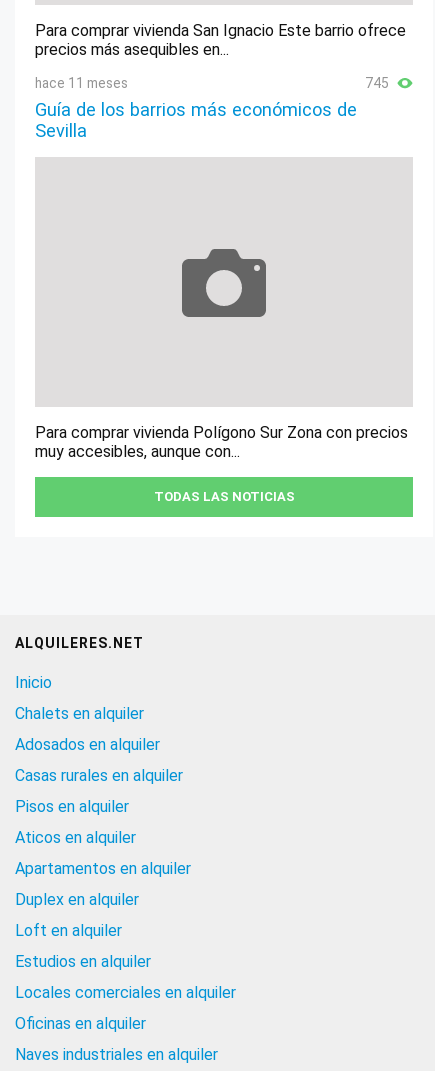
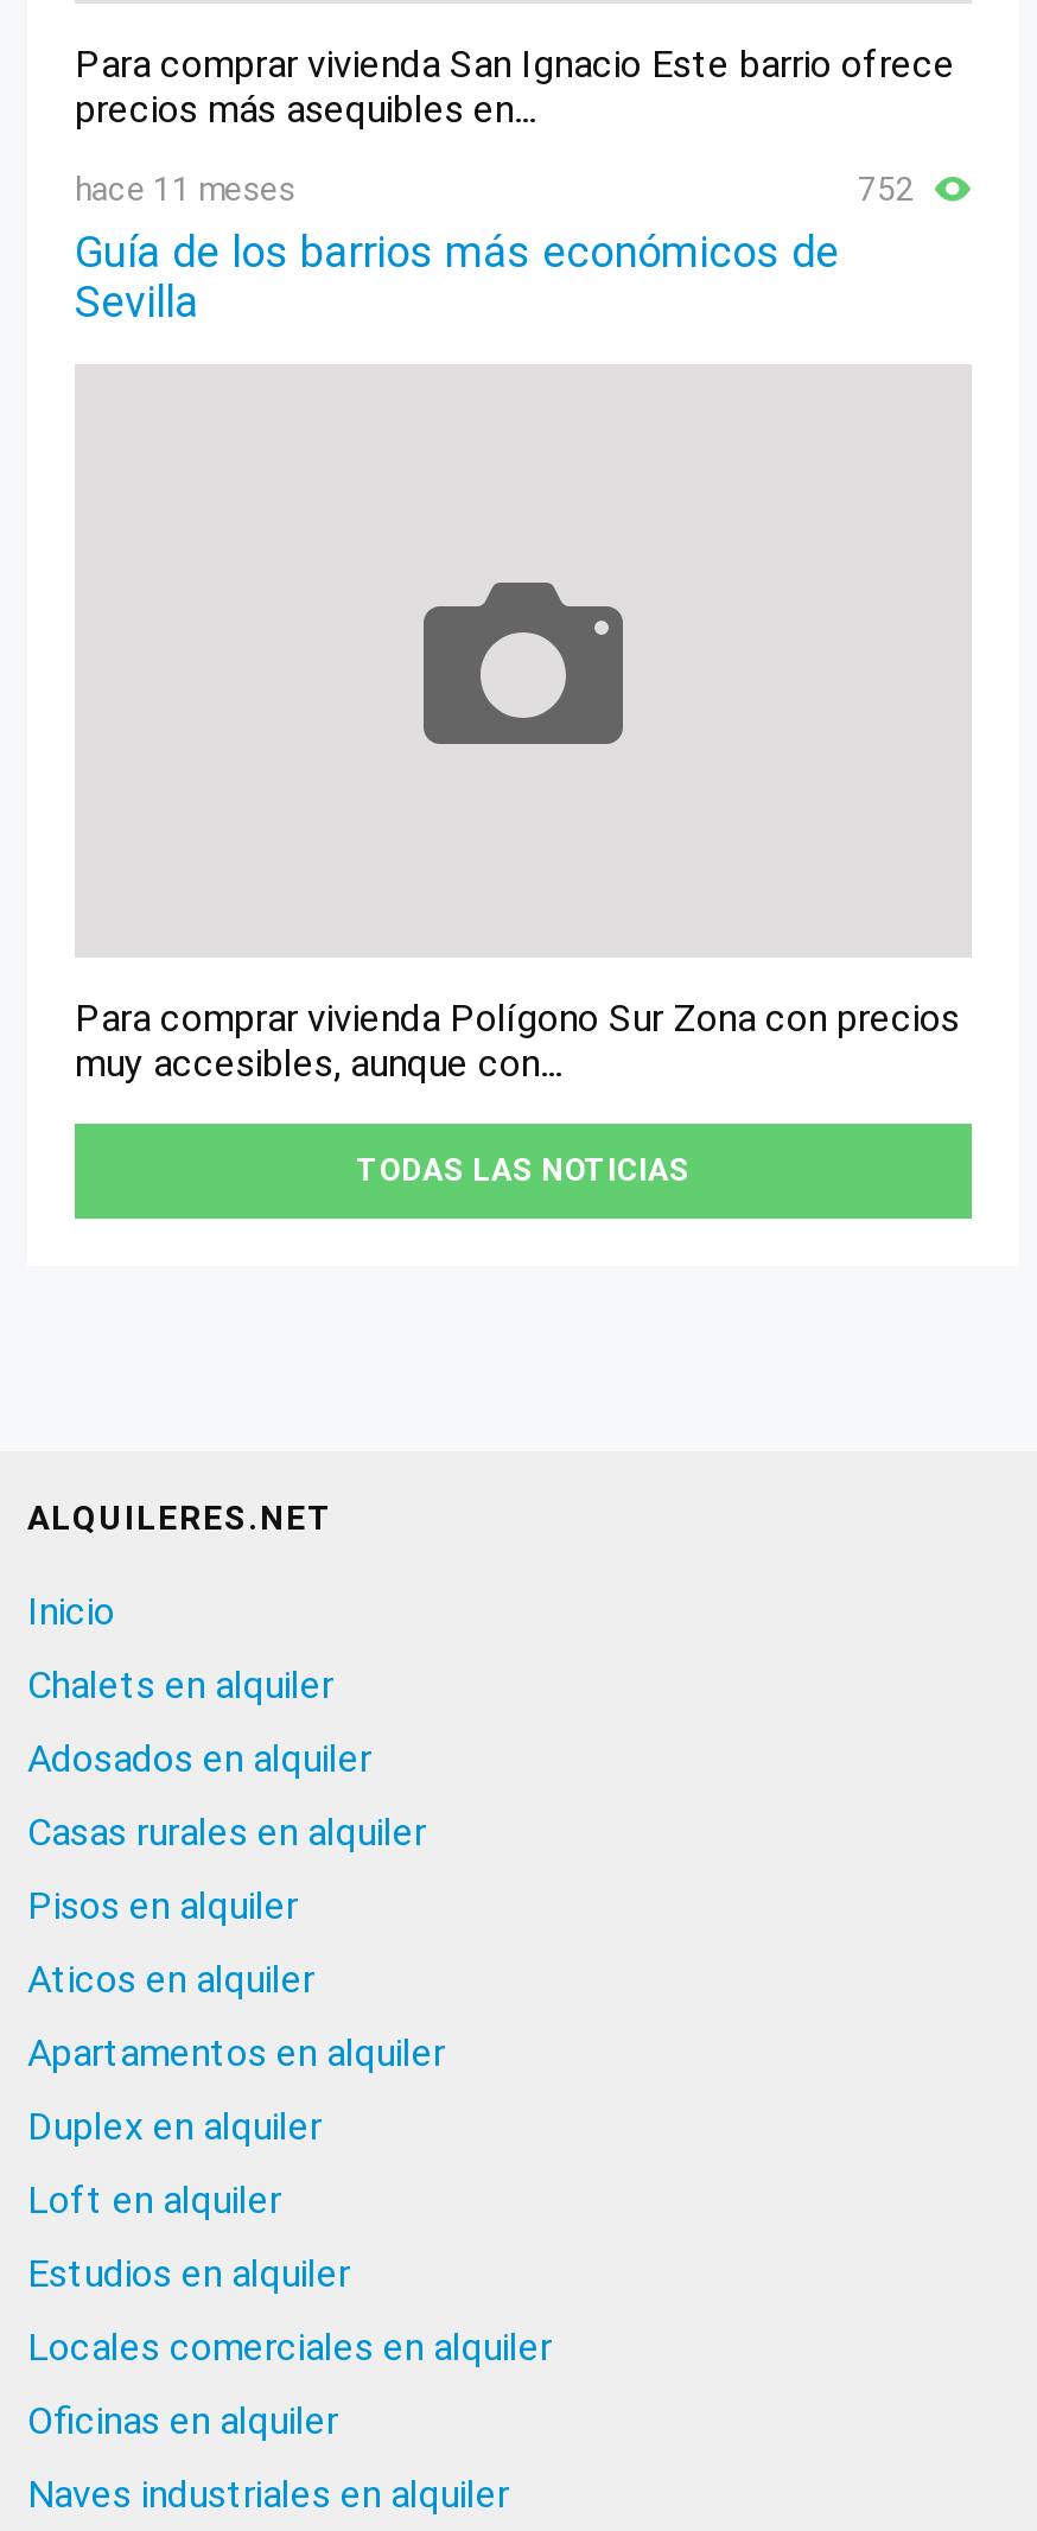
- 745
+ 752
